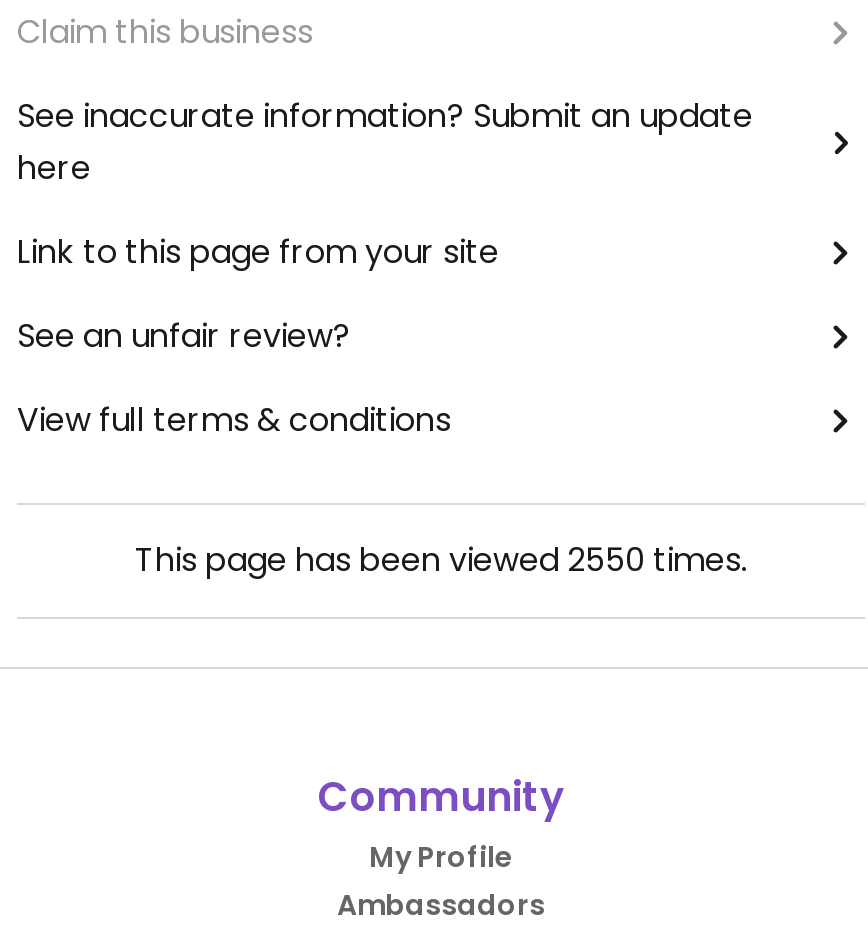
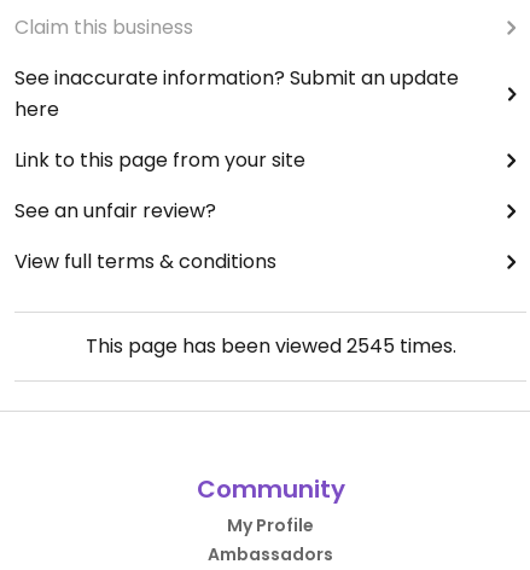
- This page has been viewed 2550 times.
+ This page has been viewed 2545 times.
